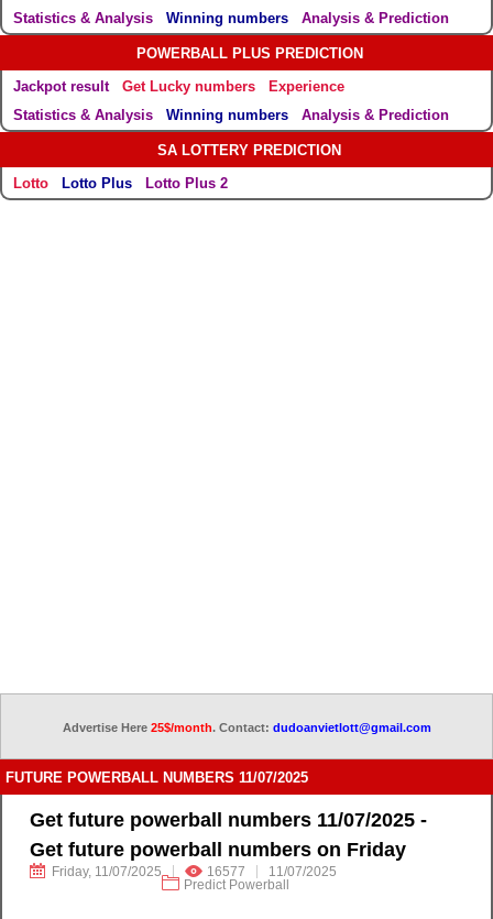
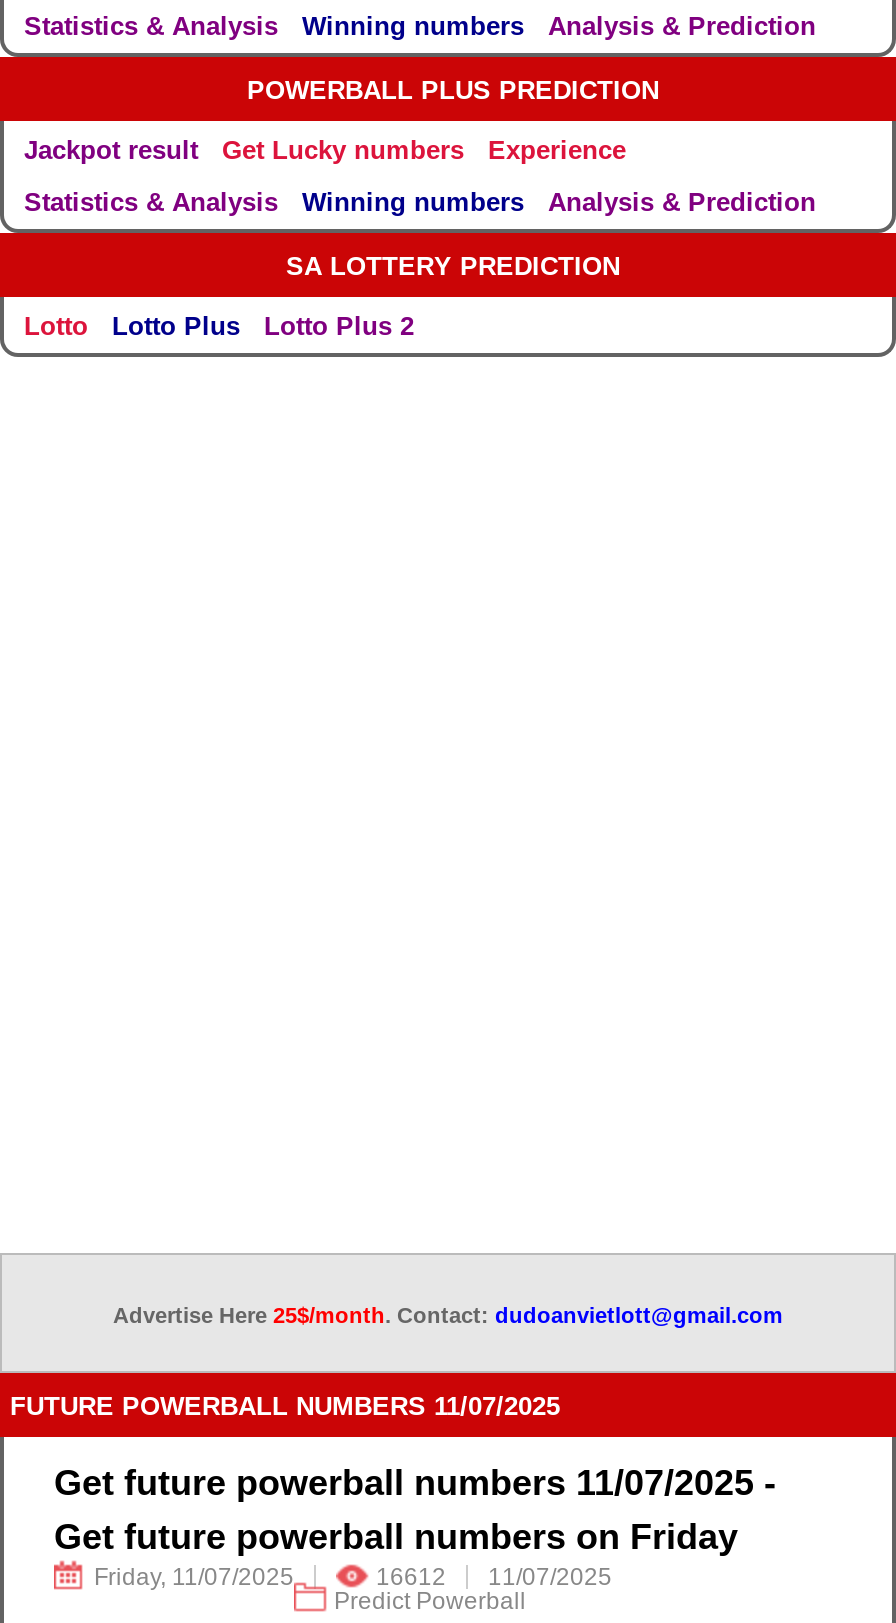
- 16577 11/07/2025
+ 16612 11/07/2025
